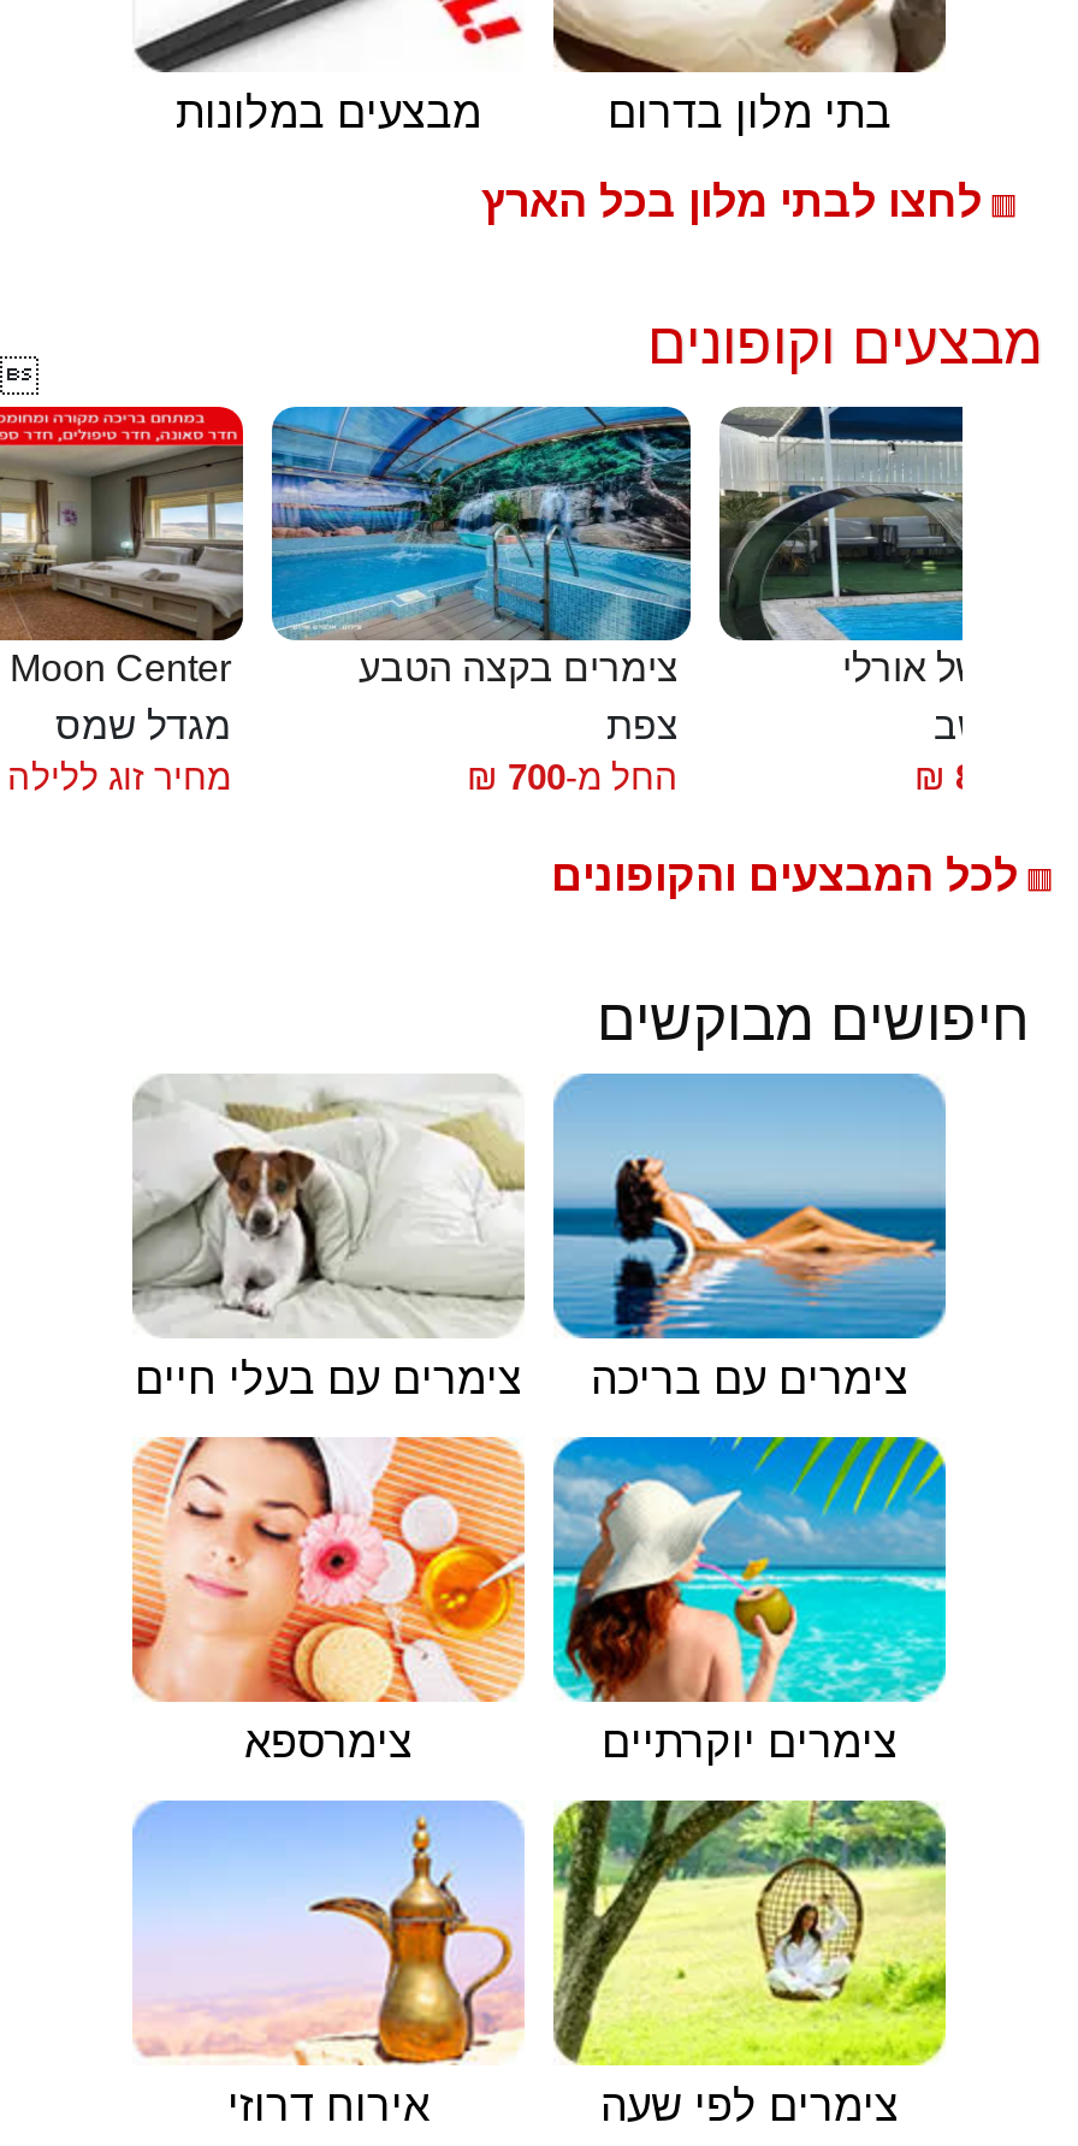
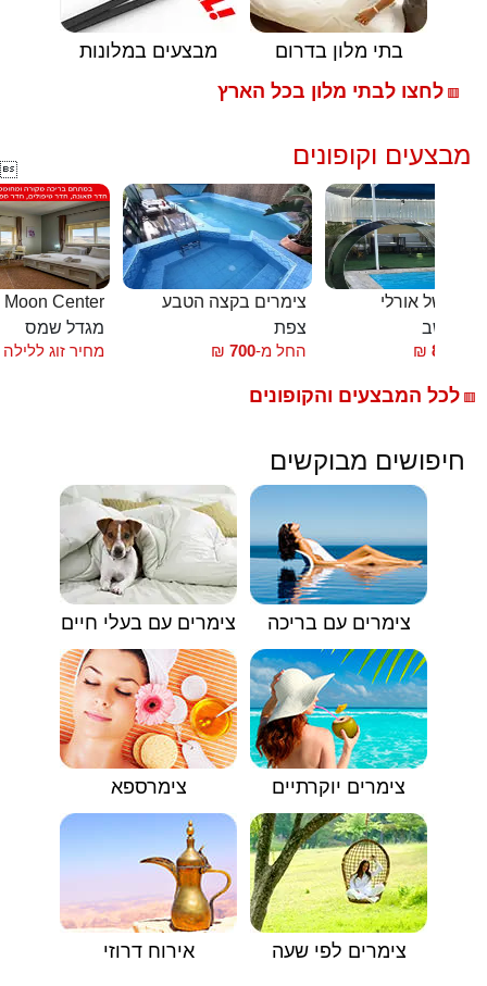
- [image]
+ [image]
